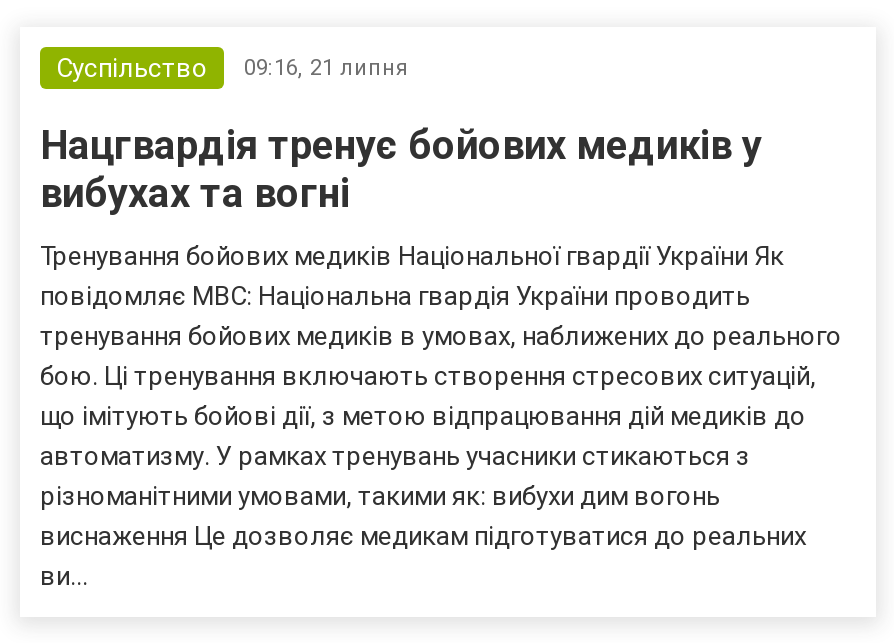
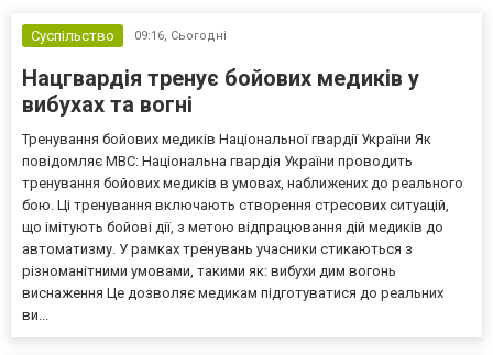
- Суспільство 09:16, 21 липня
+ Суспільство 09:16, Сьогодні
